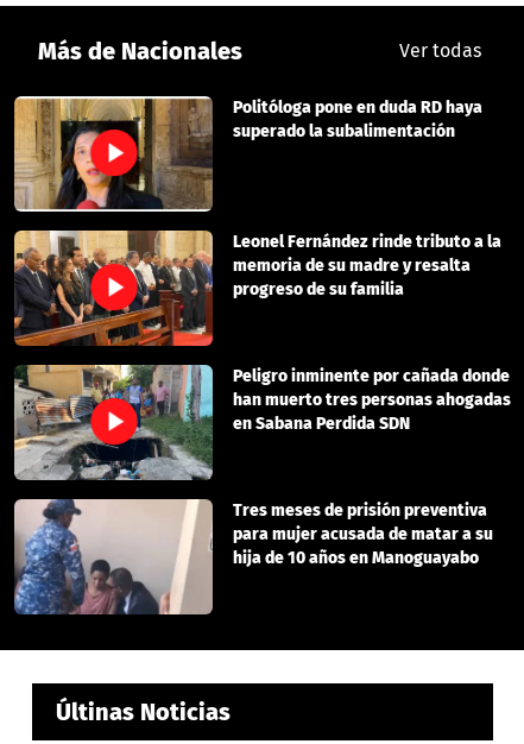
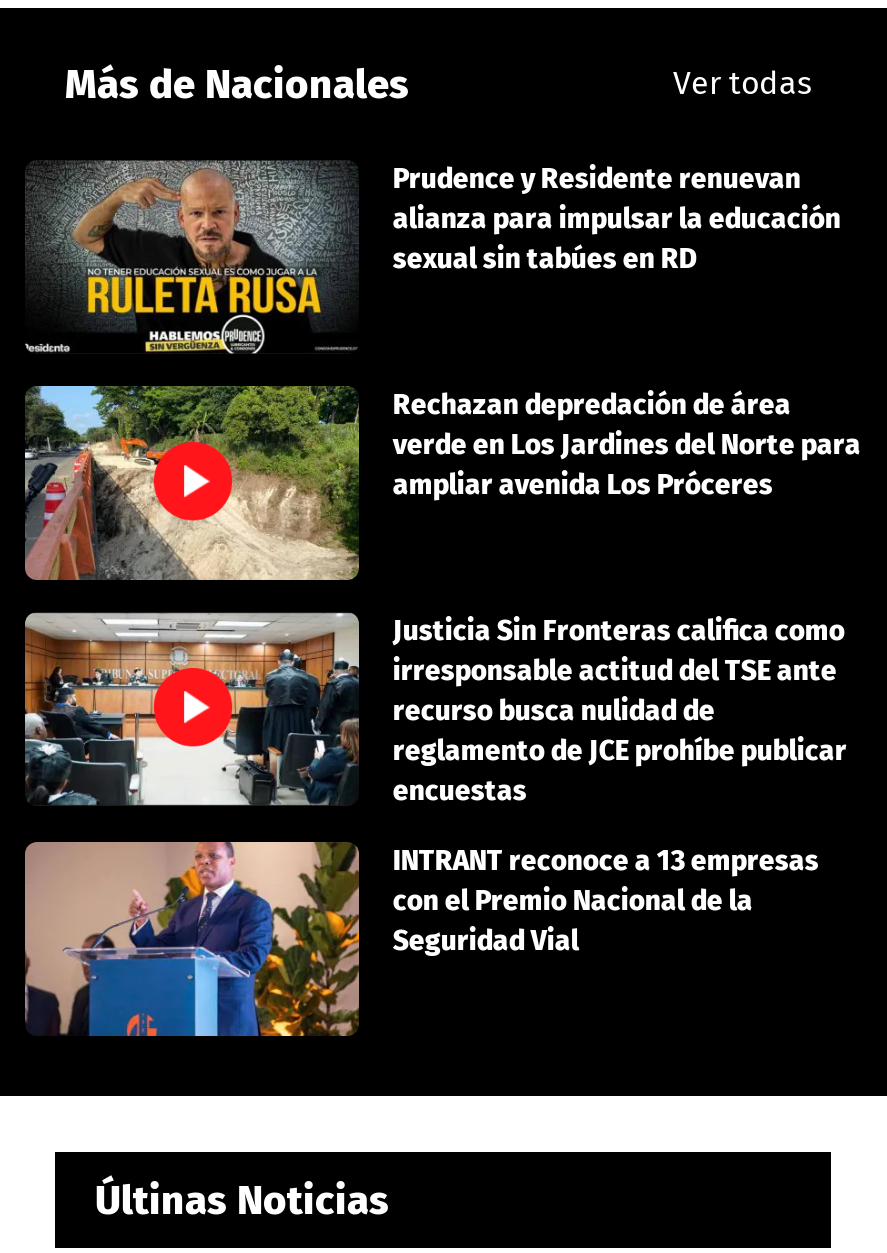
- [image]
- Politóloga pone en duda RD haya
- superado la subalimentación
+ [image]
+ Prudence y Residente renuevan
+ alianza para impulsar la educación
+ sexual sin tabúes en RD

- [image]
- Leonel Fernández rinde tributo a la
- memoria de su madre y resalta
- progreso de su familia
+ [image]
+ Rechazan depredación de área
+ verde en Los Jardines del Norte para
+ ampliar avenida Los Próceres

- [image]
- Peligro inminente por cañada donde
- han muerto tres personas ahogadas
- en Sabana Perdida SDN
+ [image]
+ Justicia Sin Fronteras califica como
+ irresponsable actitud del TSE ante
+ recurso busca nulidad de
+ reglamento de JCE prohíbe publicar
+ encuestas

- [image]
- Tres meses de prisión preventiva
- para mujer acusada de matar a su
- hija de 10 años en Manoguayabo
+ [image]
+ INTRANT reconoce a 13 empresas
+ con el Premio Nacional de la
+ Seguridad Vial
